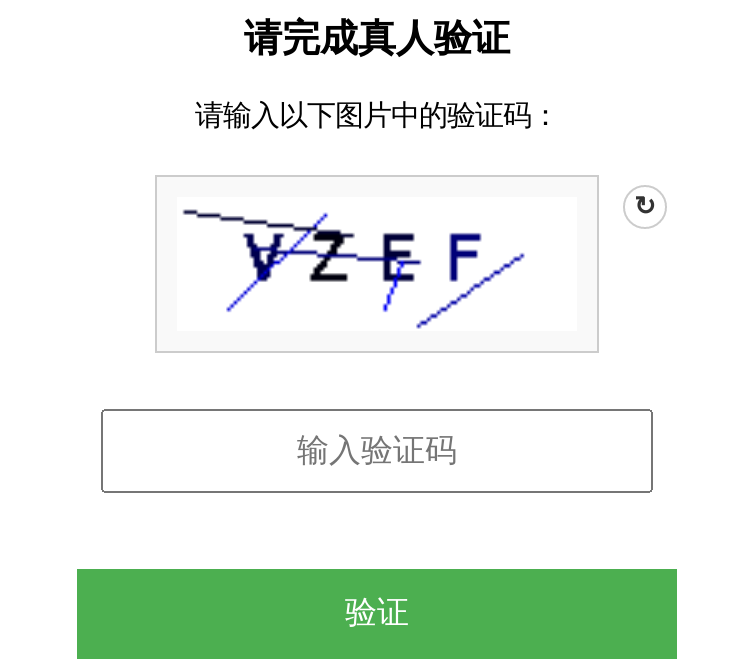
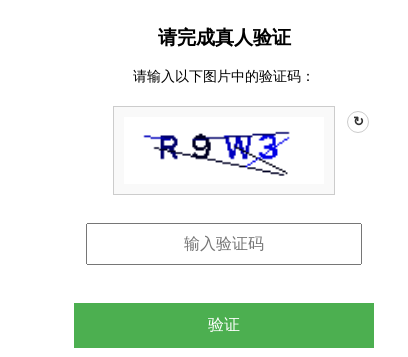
- [image]
+ [image]
